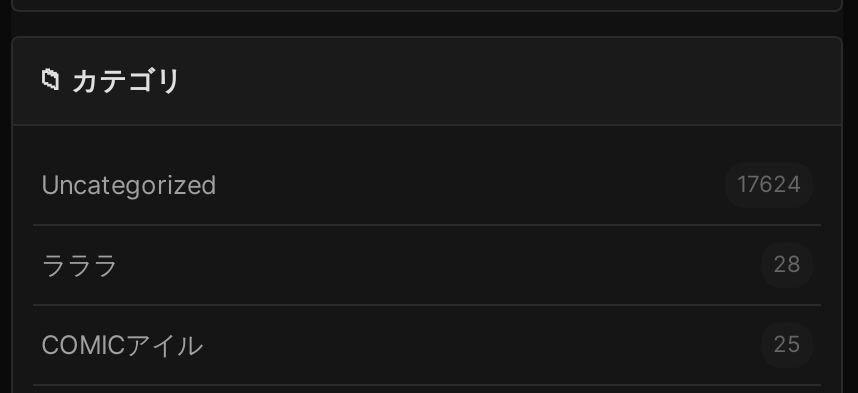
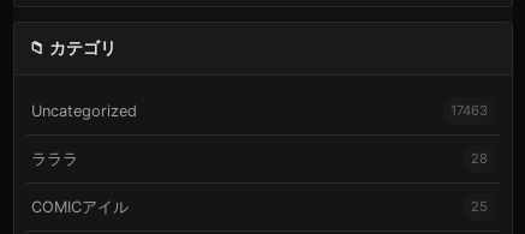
- 17624
+ 17463
